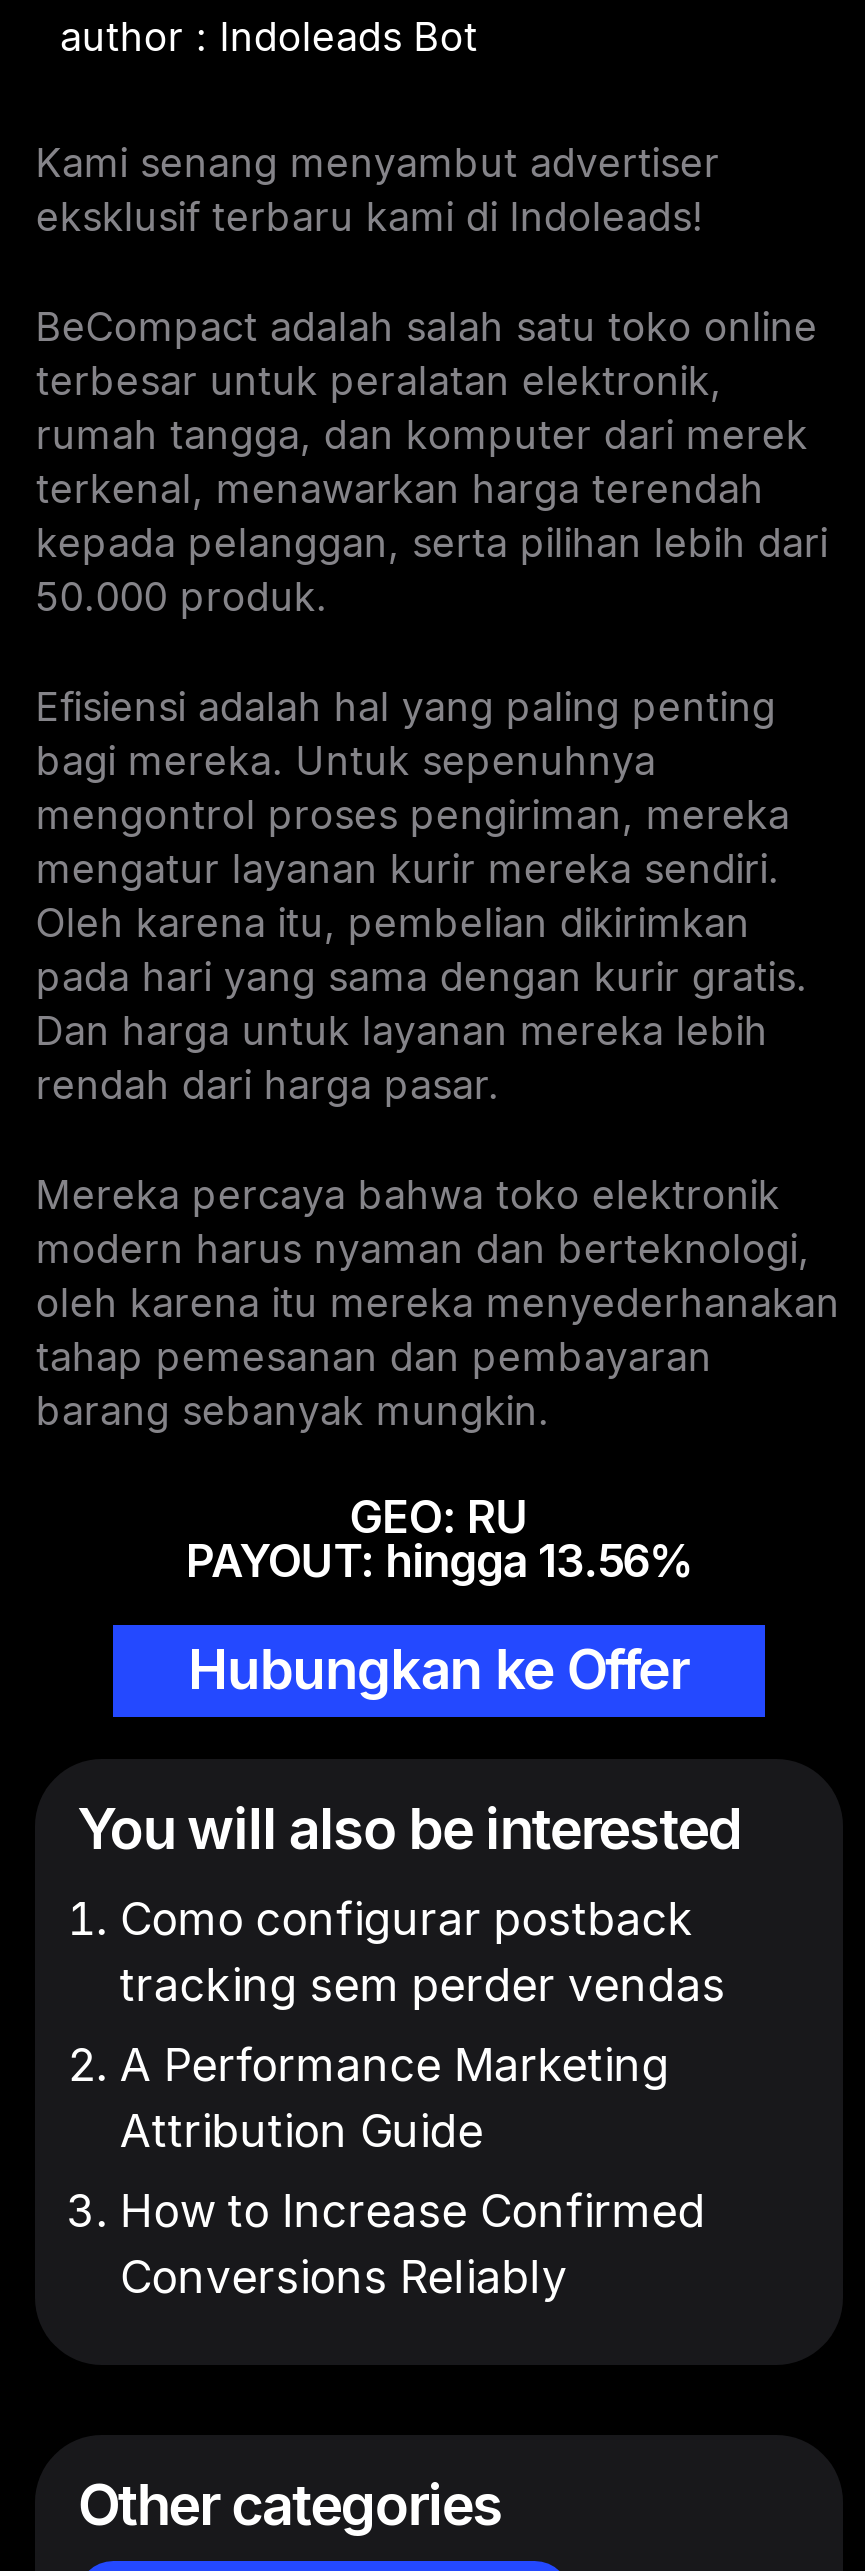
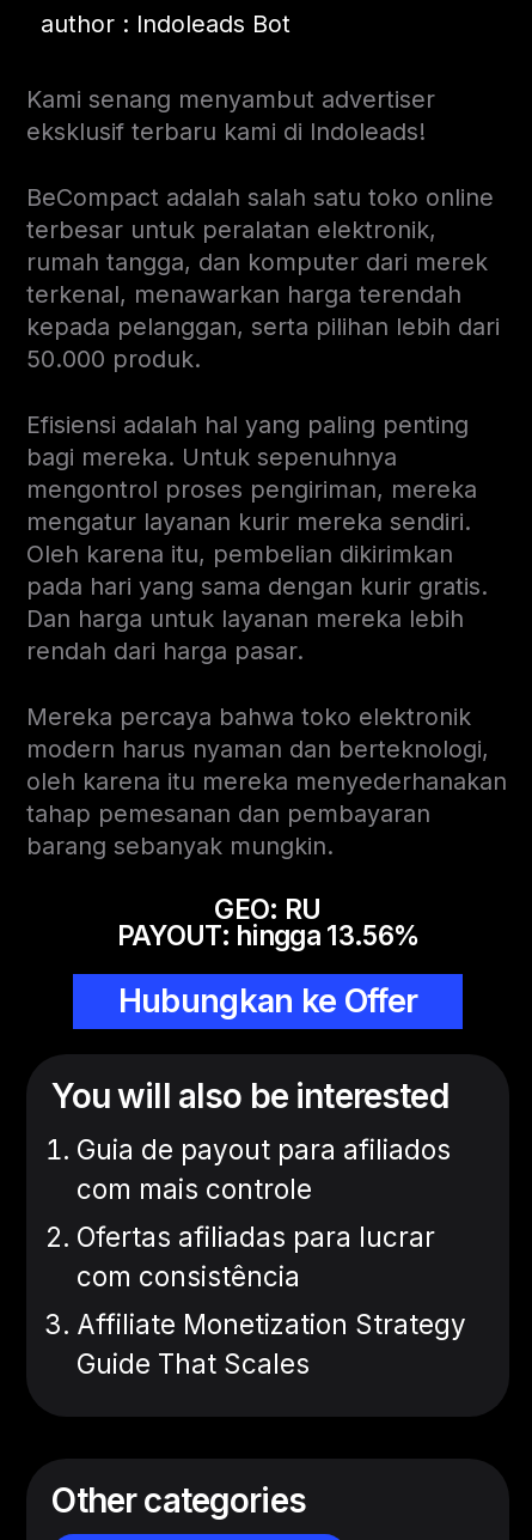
- Como configurar postback
- tracking sem perder vendas
+ Guia de payout para afiliados
+ com mais controle

- A Performance Marketing
- Attribution Guide
+ Ofertas afiliadas para lucrar
+ com consistência

- How to Increase Confirmed
- Conversions Reliably
+ Affiliate Monetization Strategy
+ Guide That Scales
